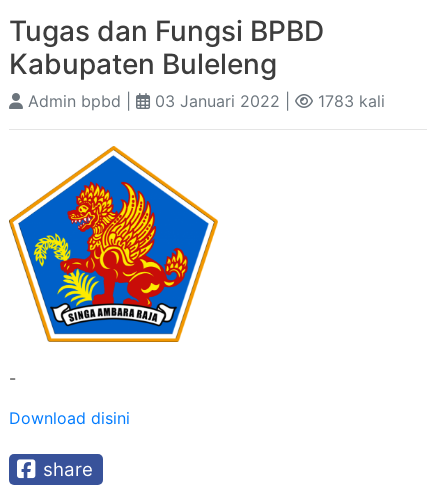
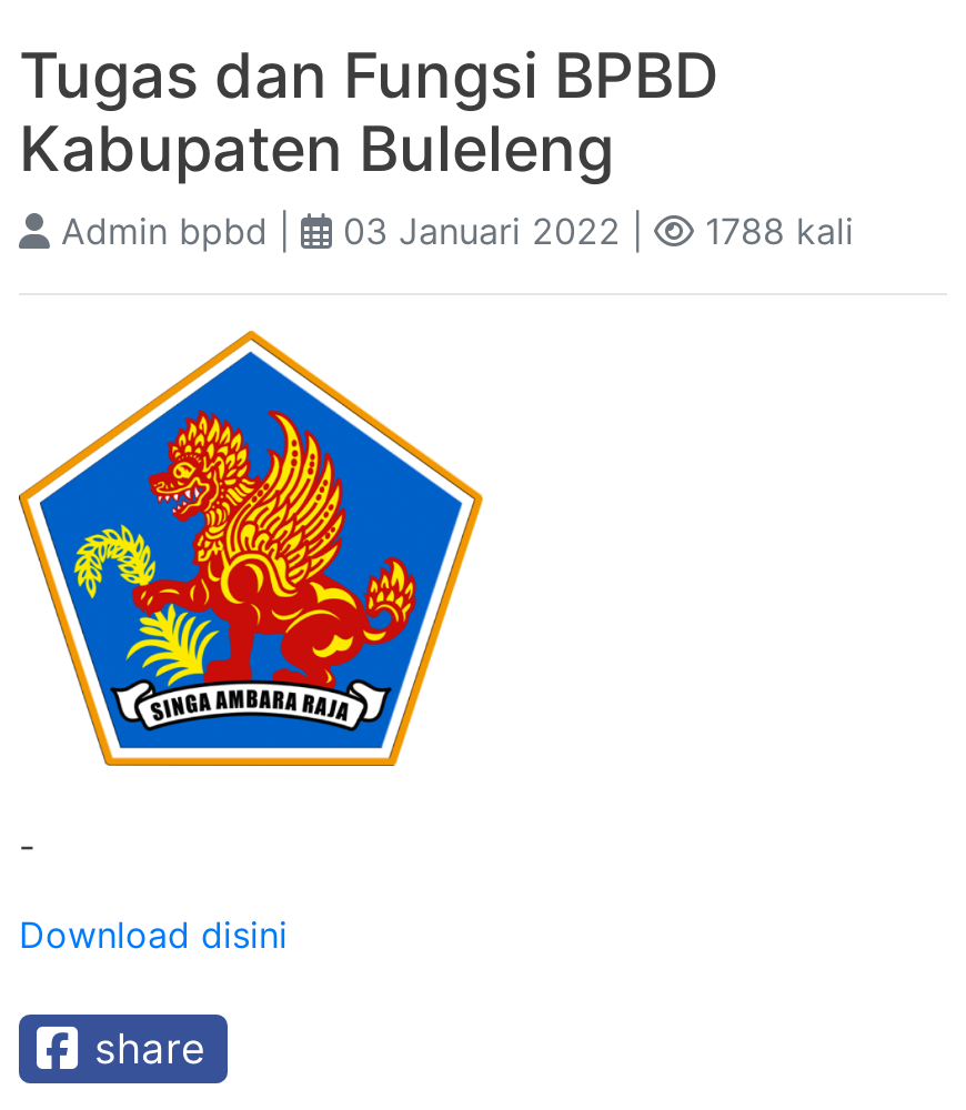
- 1783 kali
+ 1788 kali
